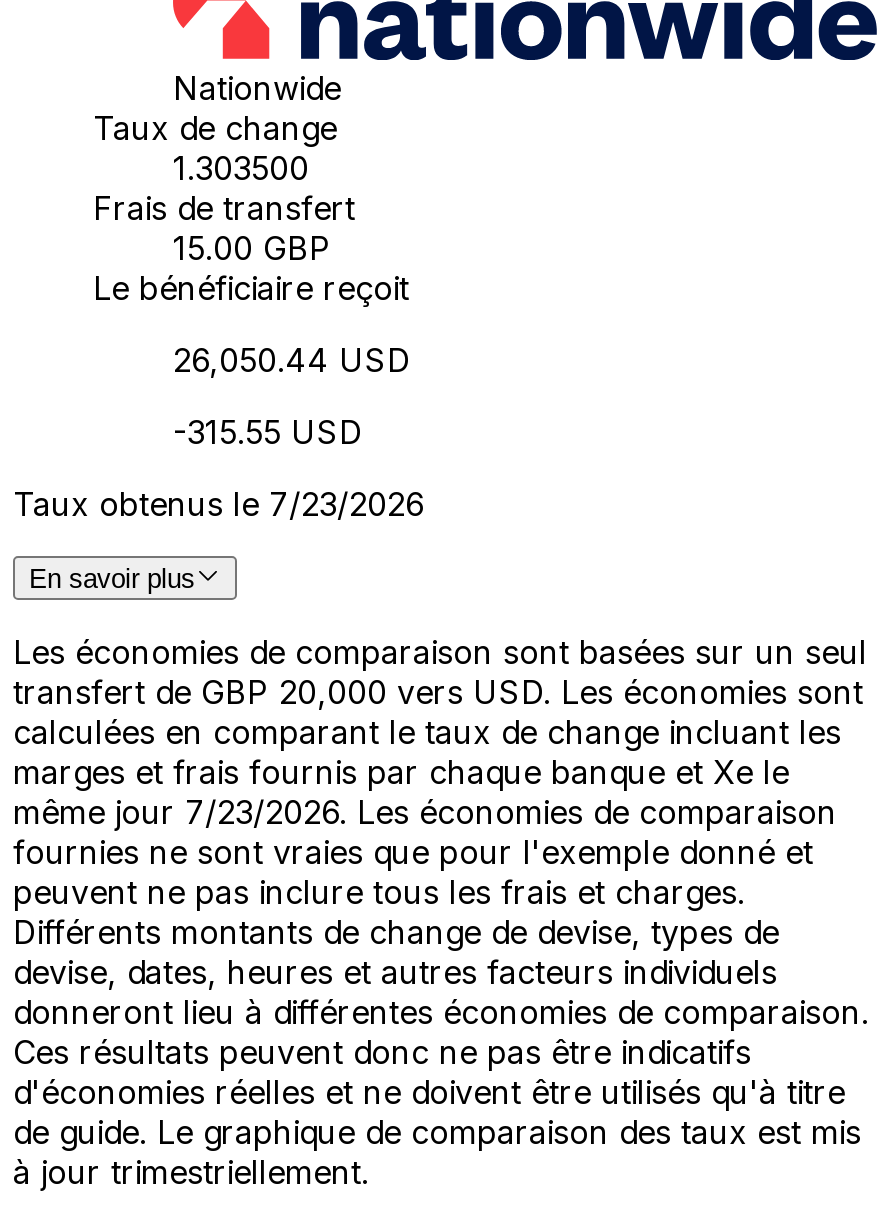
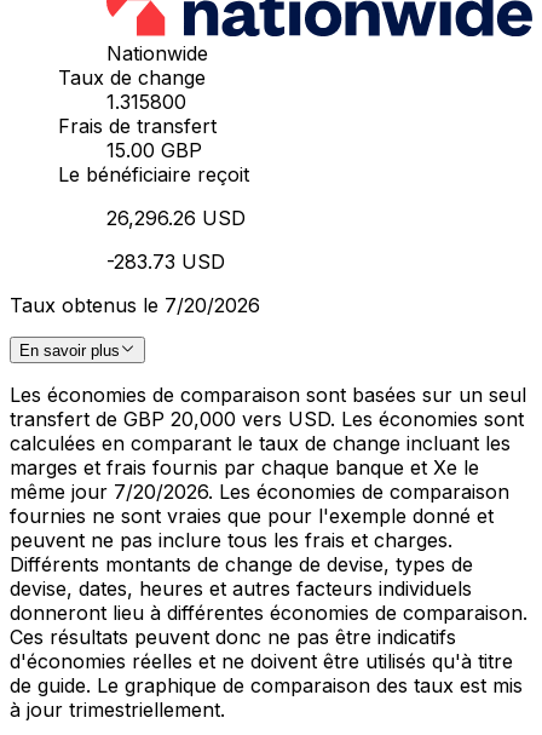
- 1.303500
+ 1.315800

- 26,050.44 USD
+ 26,296.26 USD

- -315.55 USD
+ -283.73 USD

- Taux obtenus le 7/23/2026
+ Taux obtenus le 7/20/2026

- même jour 7/23/2026. Les économies de comparaison
+ même jour 7/20/2026. Les économies de comparaison
